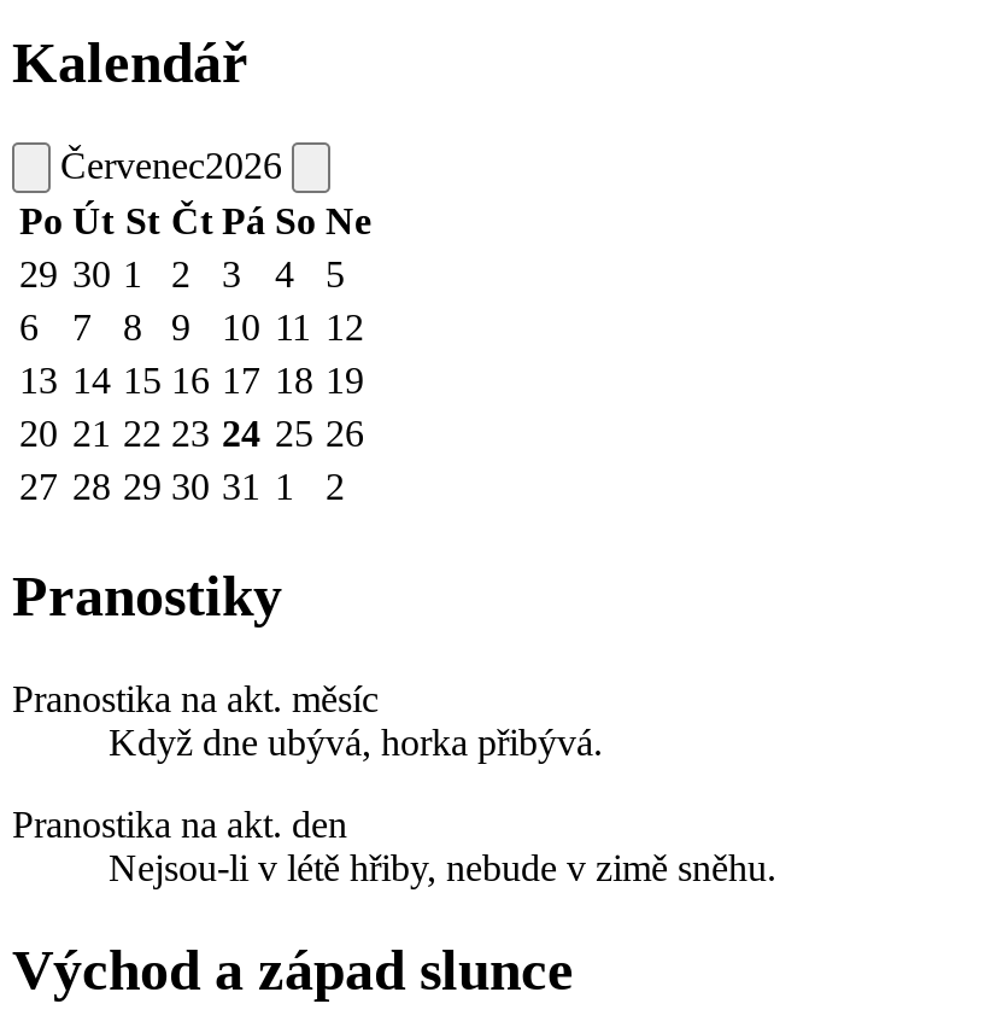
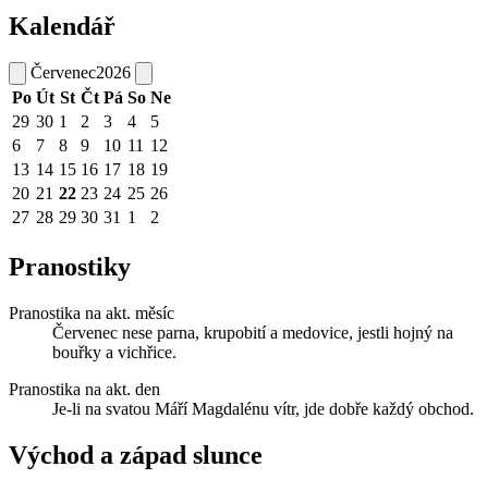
- Když dne ubývá, horka přibývá.
+ Červenec nese parna, krupobití a medovice, jestli hojný na
+ bouřky a vichřice.

- Nejsou-li v létě hřiby, nebude v zimě sněhu.
+ Je-li na svatou Máří Magdalénu vítr, jde dobře každý obchod.
